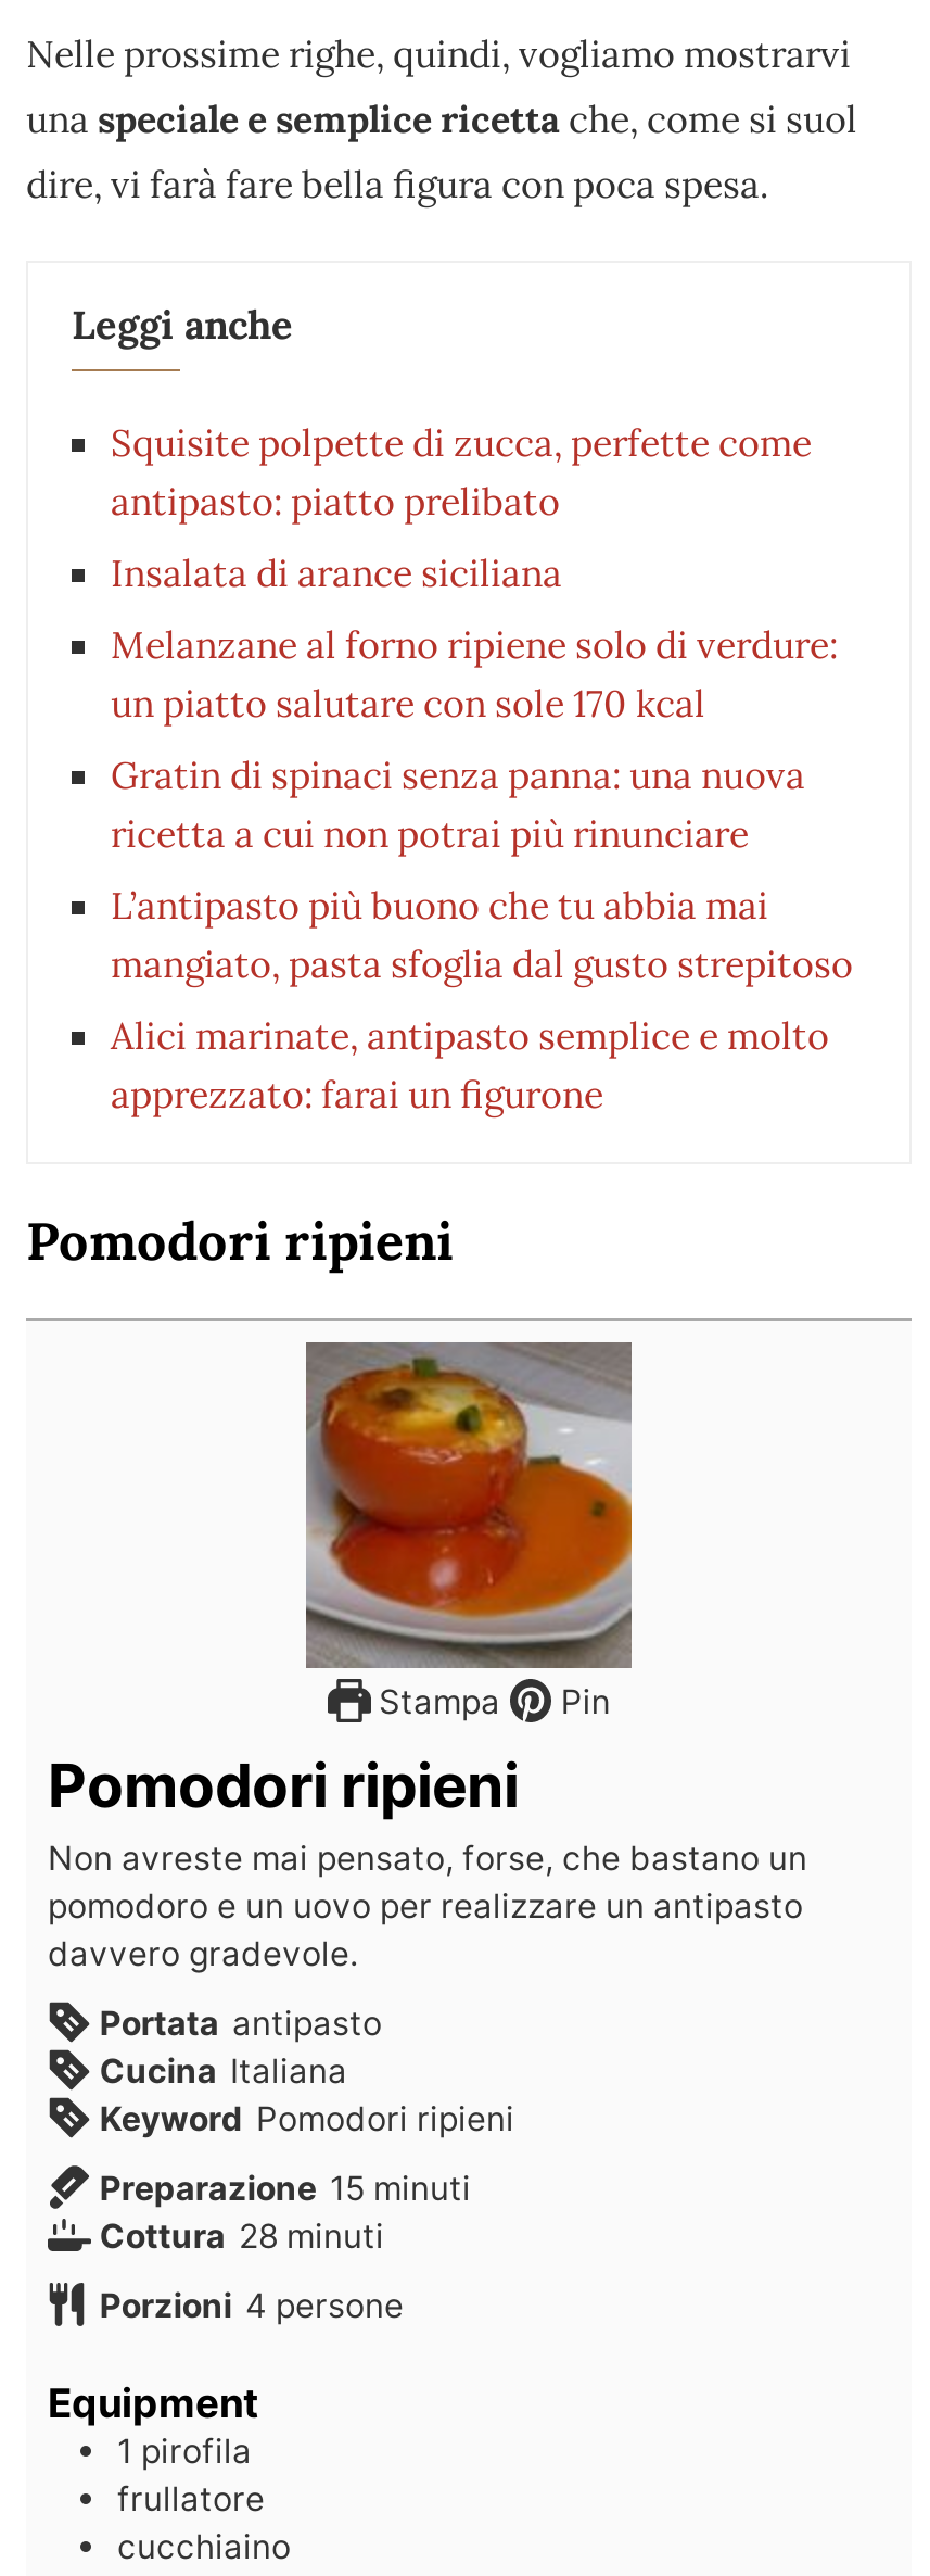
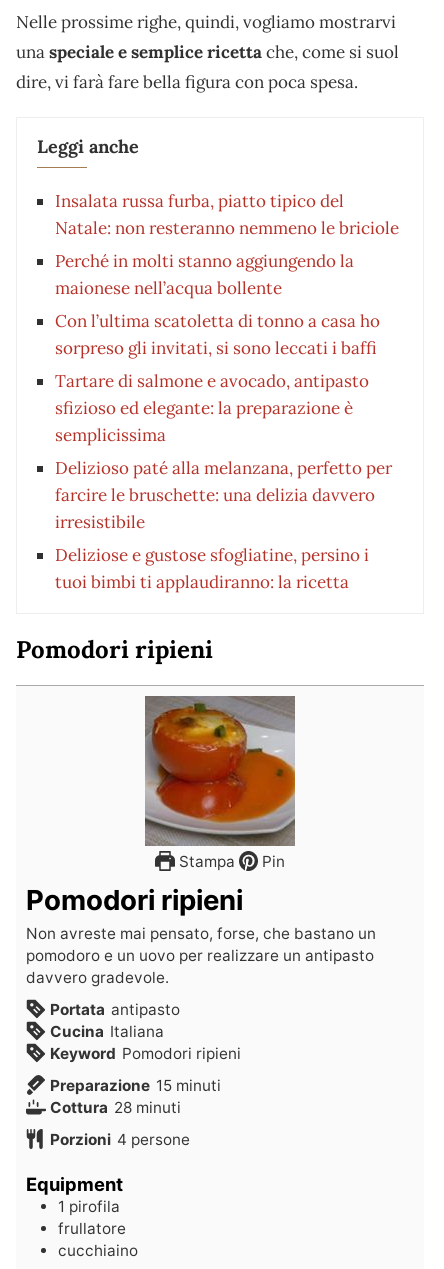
- Squisite polpette di zucca, perfette come
- antipasto: piatto prelibato
+ Insalata russa furba, piatto tipico del
+ Natale: non resteranno nemmeno le briciole

- Insalata di arance siciliana
+ Perché in molti stanno aggiungendo la
+ maionese nell’acqua bollente

- Melanzane al forno ripiene solo di verdure:
- un piatto salutare con sole 170 kcal
+ Con l’ultima scatoletta di tonno a casa ho
+ sorpreso gli invitati, si sono leccati i baffi

- Gratin di spinaci senza panna: una nuova
- ricetta a cui non potrai più rinunciare
+ Tartare di salmone e avocado, antipasto
+ sfizioso ed elegante: la preparazione è
+ semplicissima

- L’antipasto più buono che tu abbia mai
- mangiato, pasta sfoglia dal gusto strepitoso
+ Delizioso paté alla melanzana, perfetto per
+ farcire le bruschette: una delizia davvero
+ irresistibile

- Alici marinate, antipasto semplice e molto
- apprezzato: farai un figurone
+ Deliziose e gustose sfogliatine, persino i
+ tuoi bimbi ti applaudiranno: la ricetta
